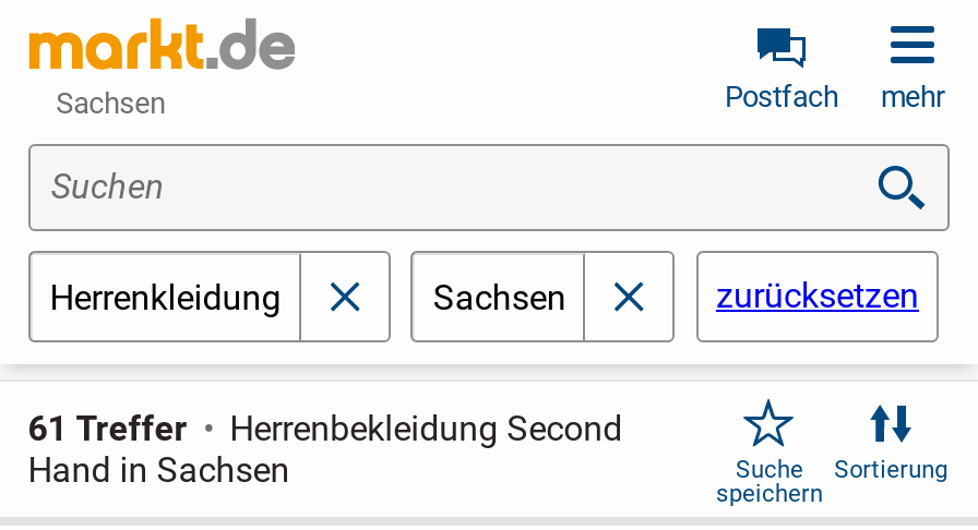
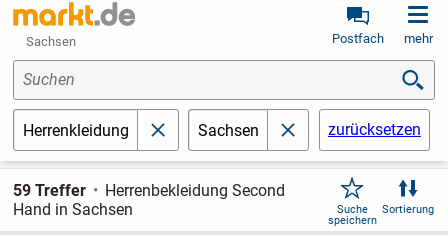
- 61 Treffer Herrenbekleidung Second
+ 59 Treffer Herrenbekleidung Second
